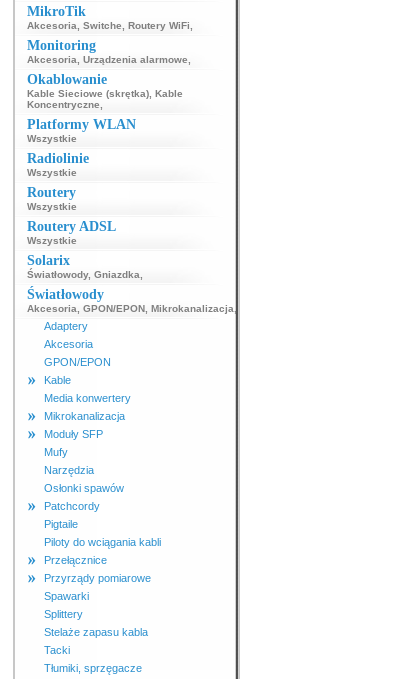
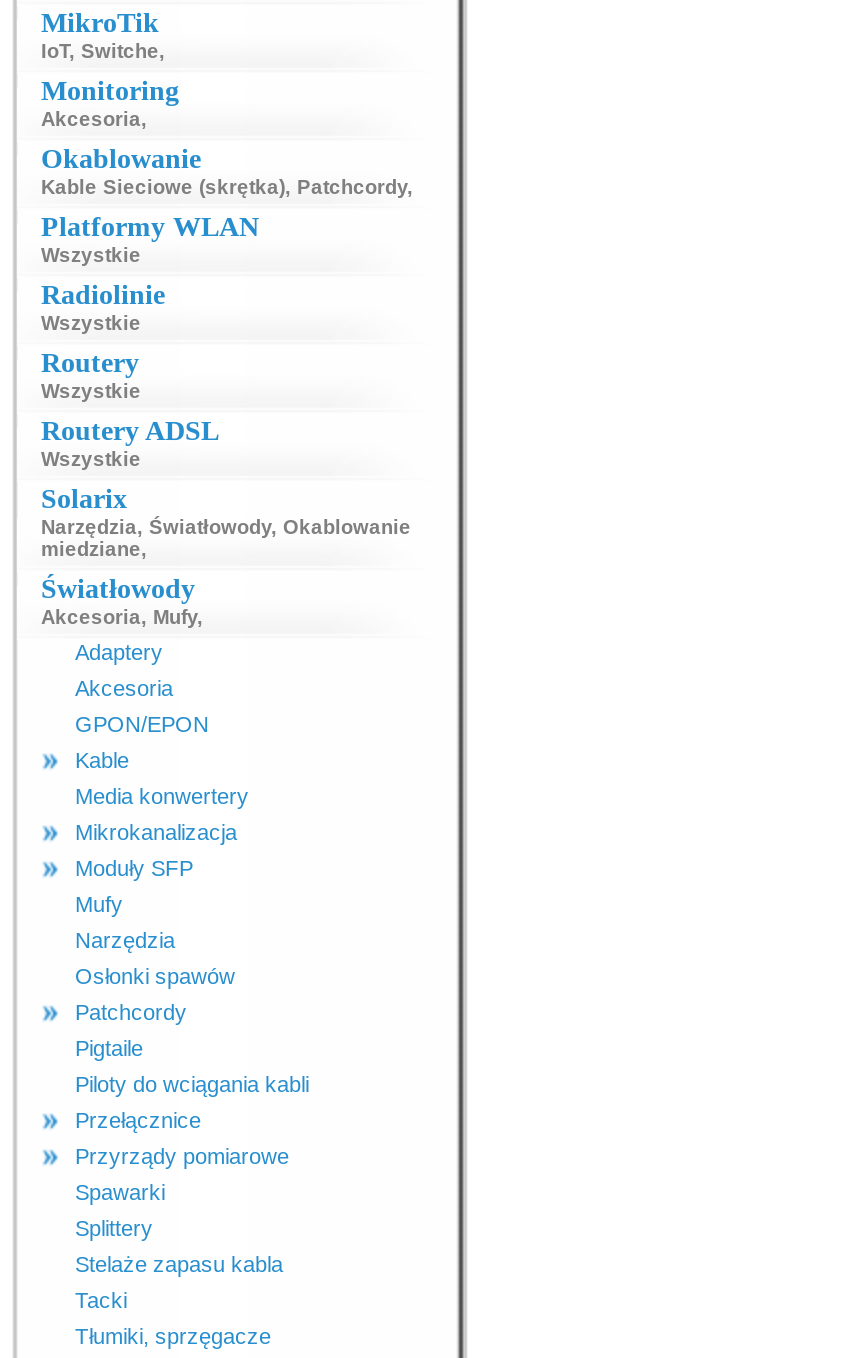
- Akcesoria, Switche, Routery WiFi,
+ IoT, Switche,

- Akcesoria, Urządzenia alarmowe,
+ Akcesoria,

- Kable Sieciowe (skrętka), Kable
- Koncentryczne,
+ Kable Sieciowe (skrętka), Patchcordy,

- Światłowody, Gniazdka,
+ Narzędzia, Światłowody, Okablowanie
+ miedziane,

- Akcesoria, GPON/EPON, Mikrokanalizacja,
+ Akcesoria, Mufy,
